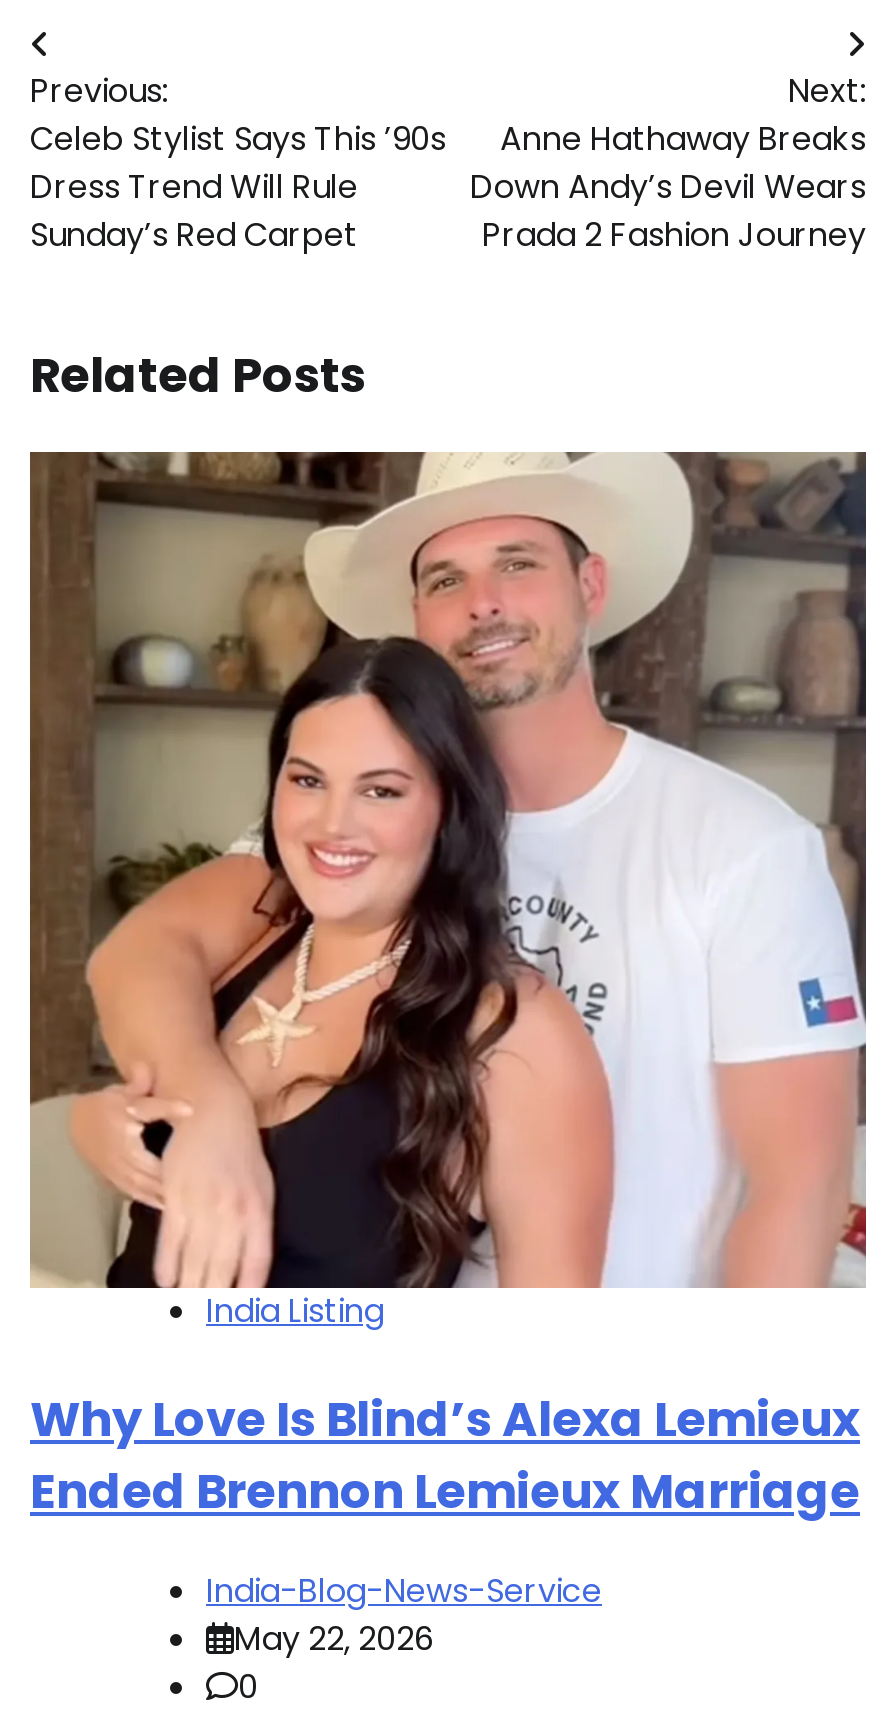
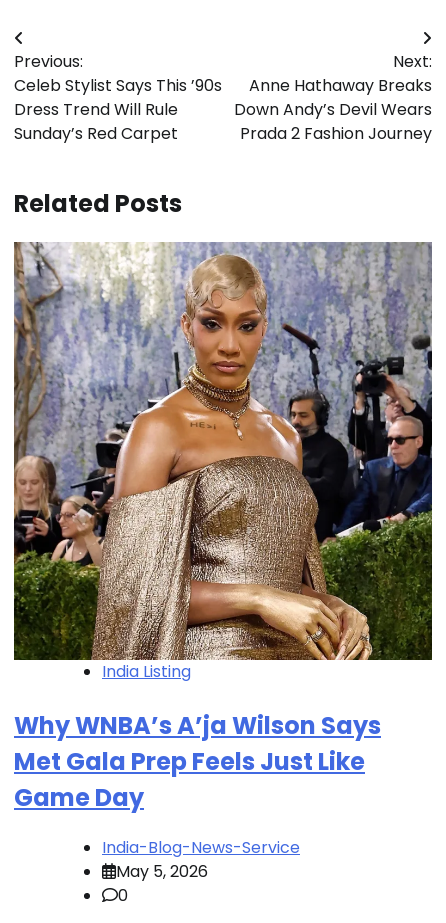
- [image]
+ [image]

- Why Love Is Blind’s Alexa Lemieux
- Ended Brennon Lemieux Marriage
+ Why WNBA’s A’ja Wilson Says
+ Met Gala Prep Feels Just Like
+ Game Day

- May 22, 2026
+ May 5, 2026
